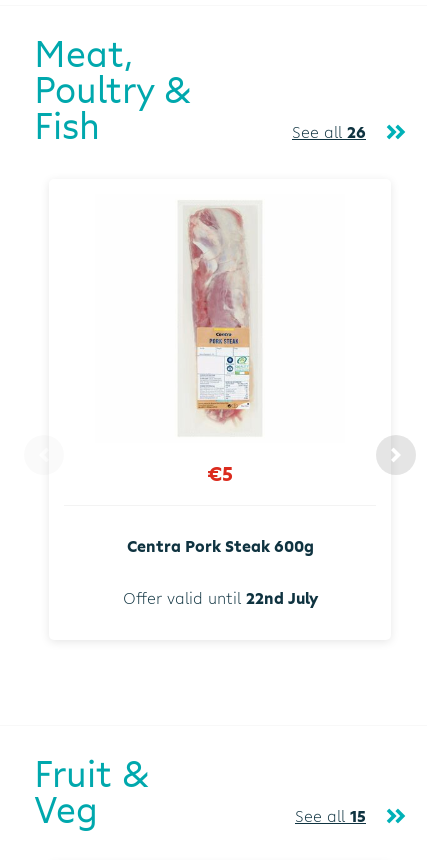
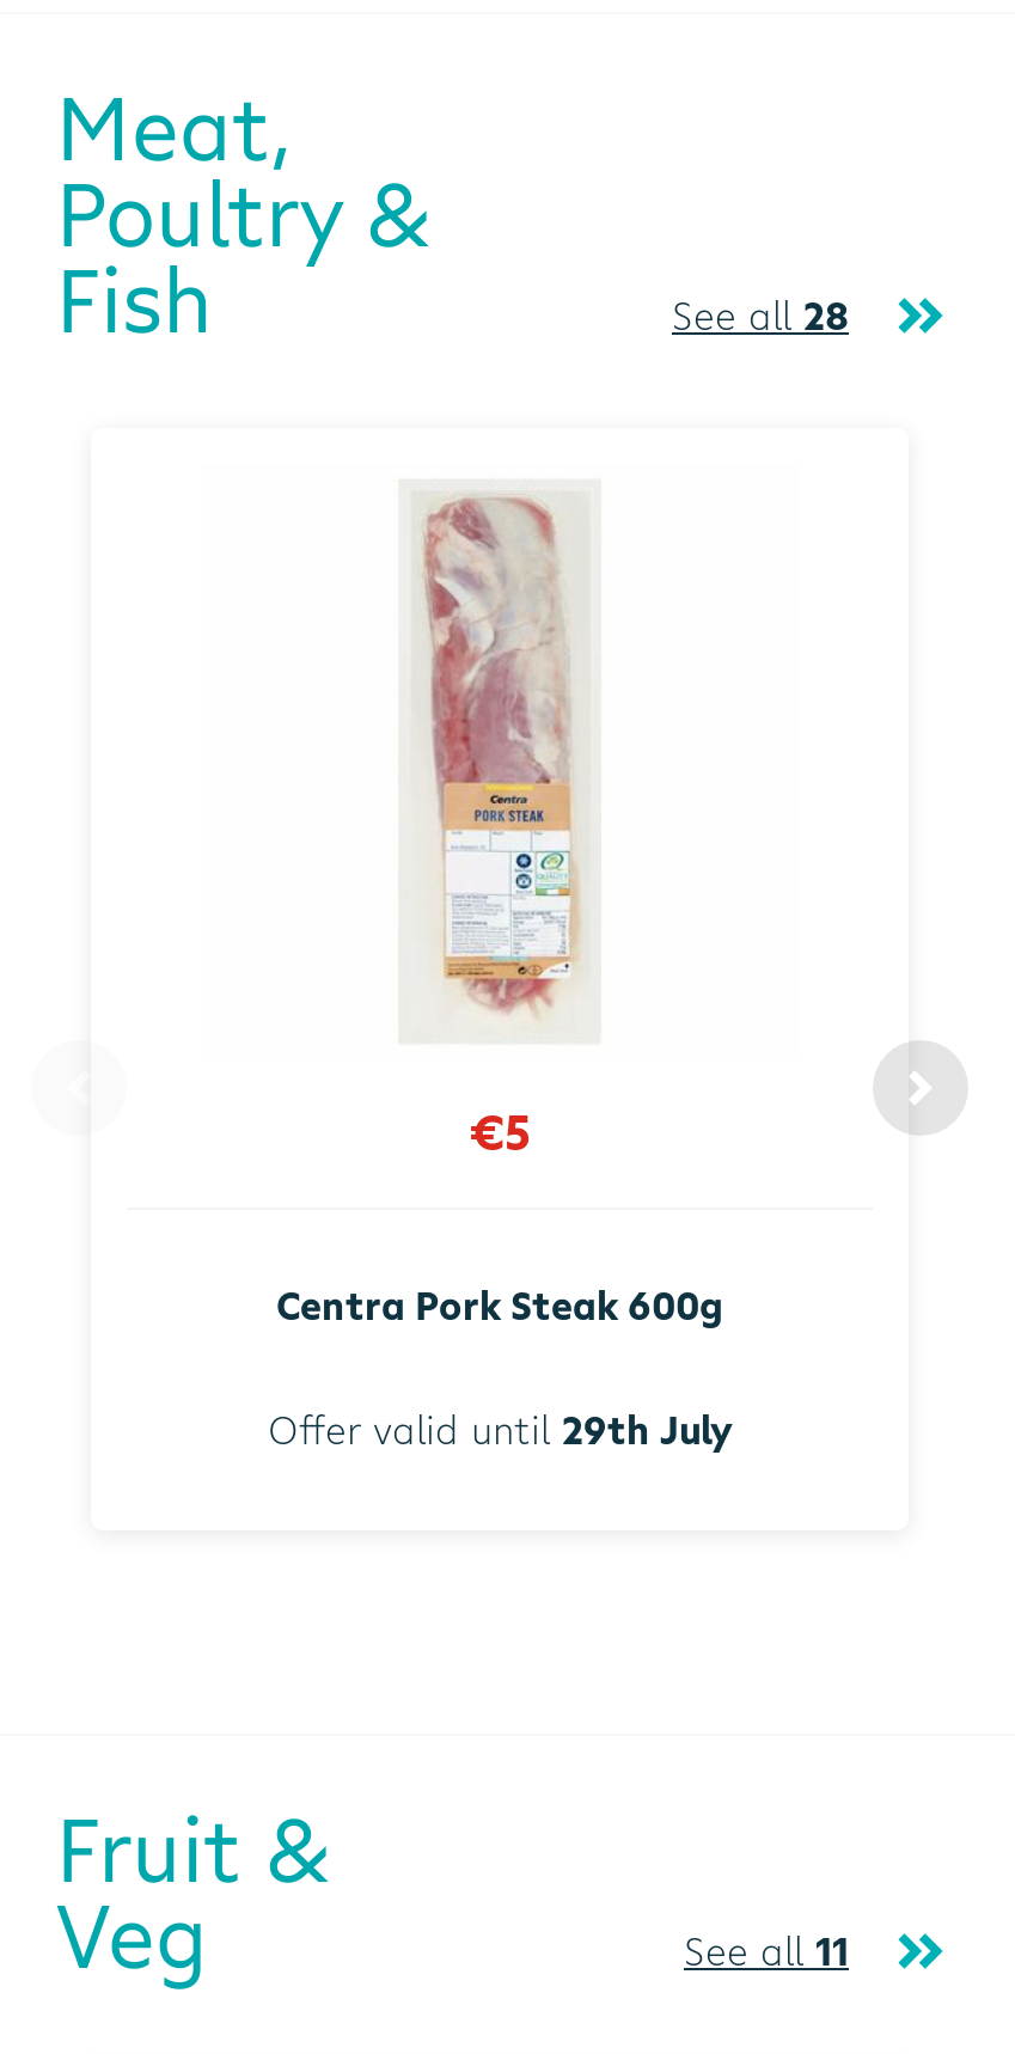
- See all 26
+ See all 28

- Offer valid until 22nd July
+ Offer valid until 29th July

- See all 15
+ See all 11
